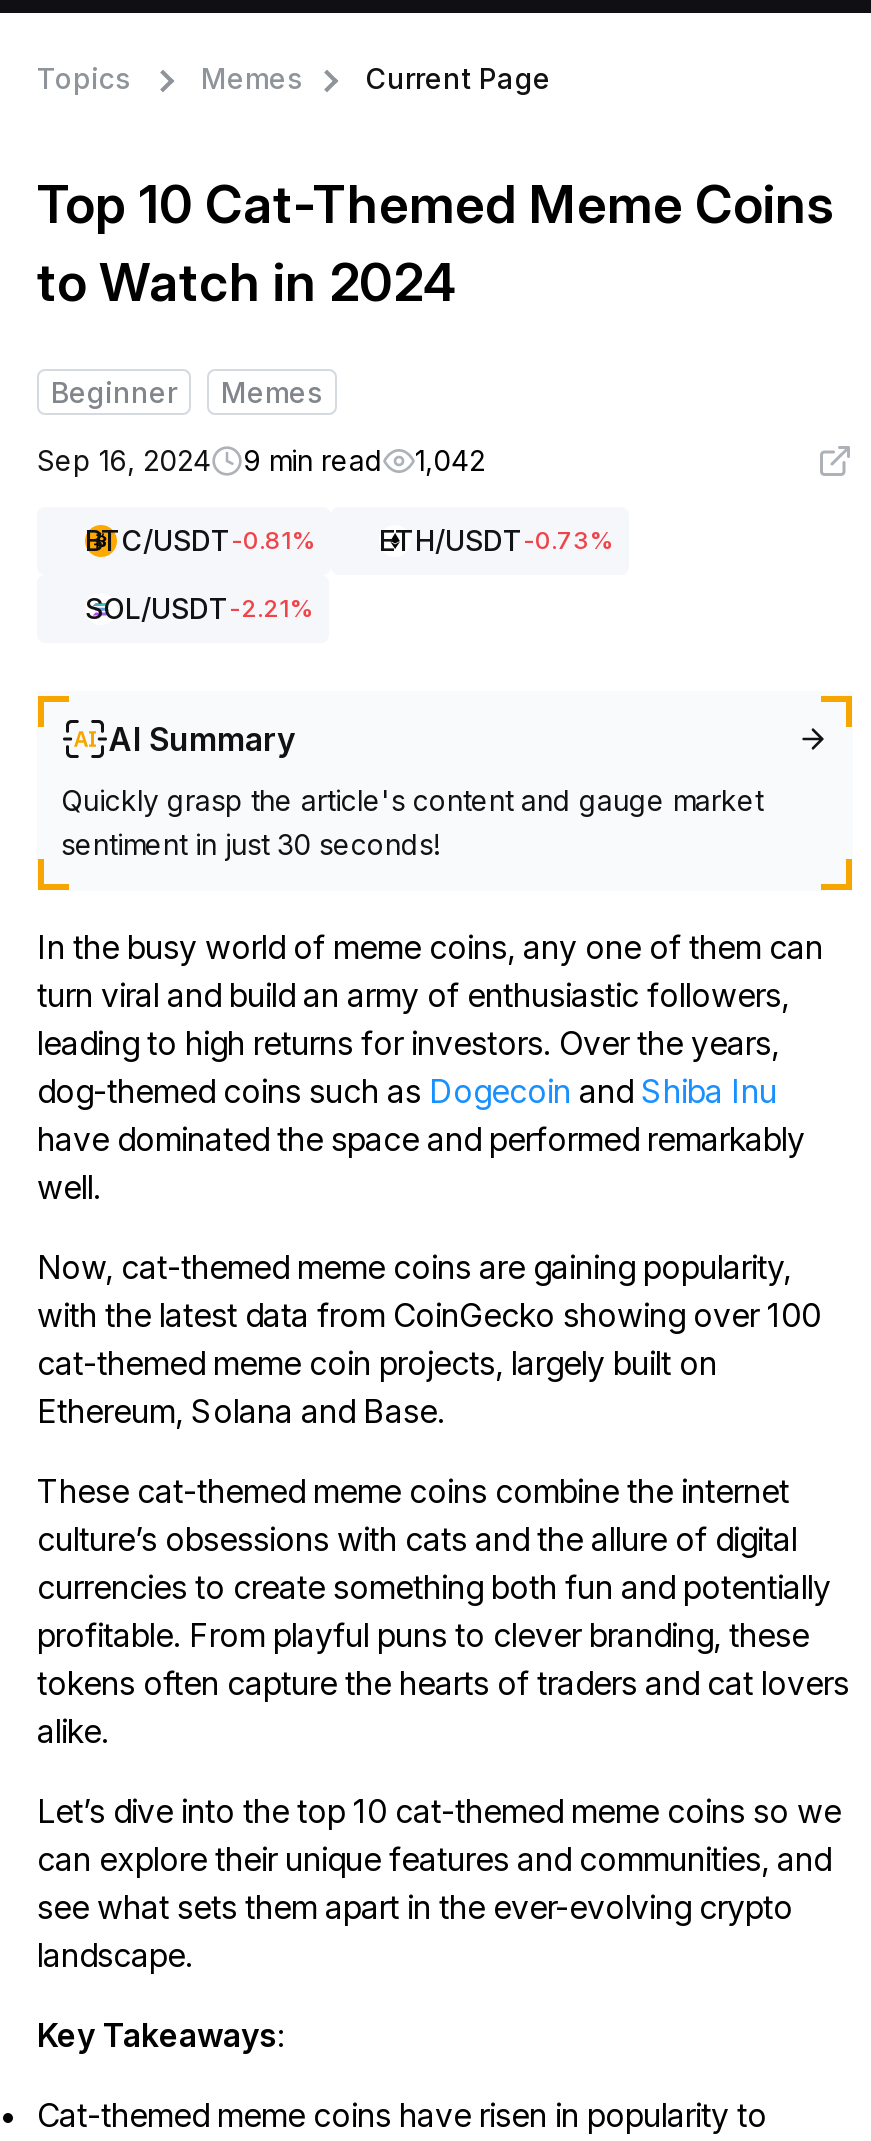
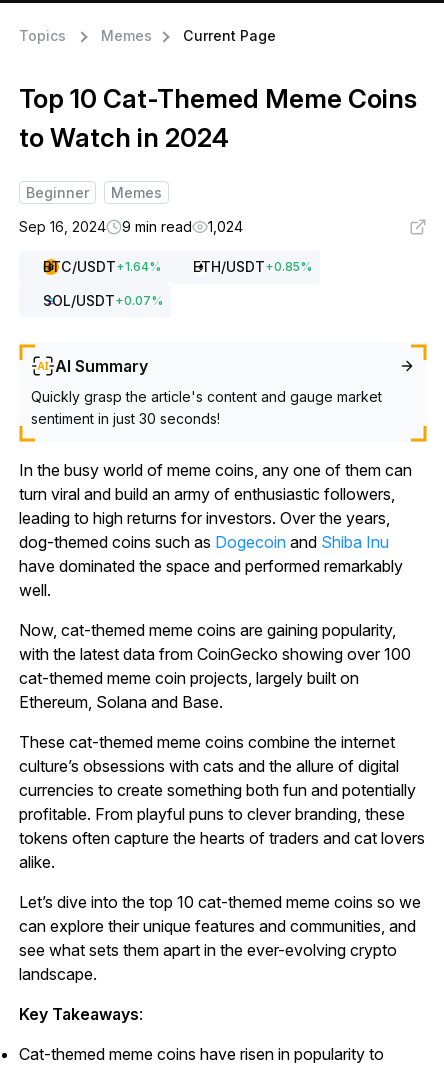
- Sep 16, 2024 9 min read 1,042
+ Sep 16, 2024 9 min read 1,024

- BTC/USDT-0.81%
- ETH/USDT-0.73%
+ BTC/USDT + 1.64%
+ ETH/USDT + 0.85%

- SOL/USDT-2.21%
+ SOL/USDT + 0.07%
